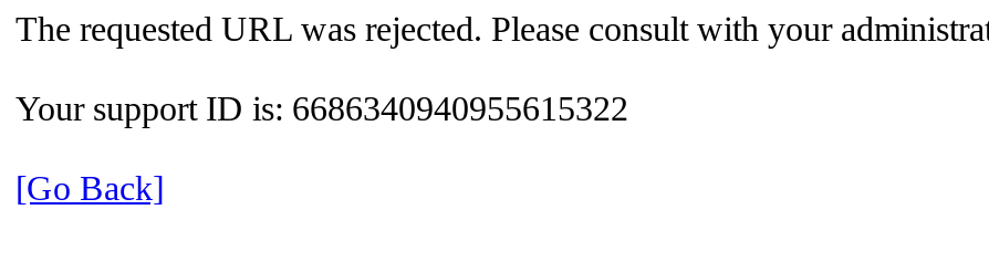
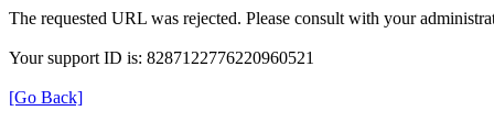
- Your support ID is: 6686340940955615322
+ Your support ID is: 8287122776220960521
